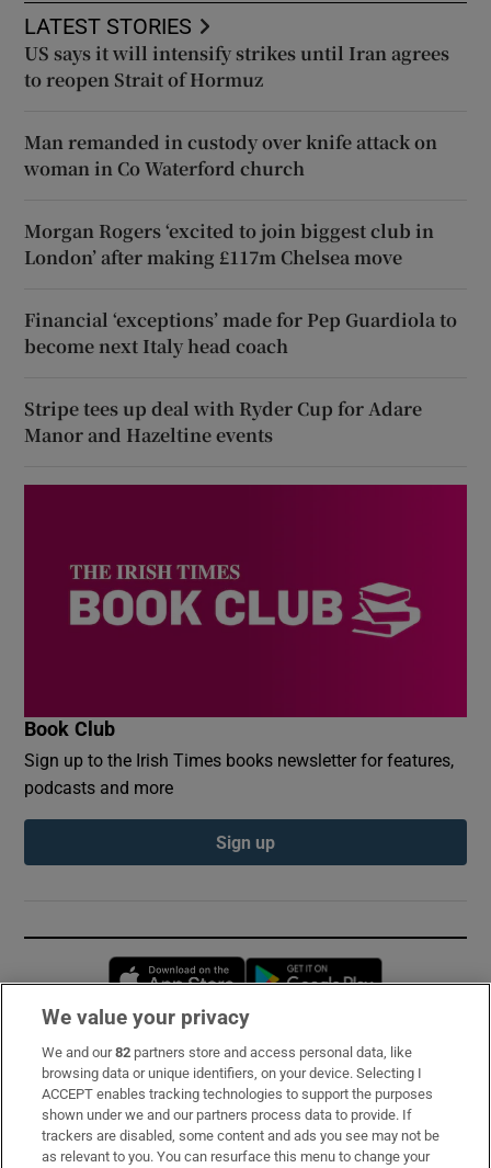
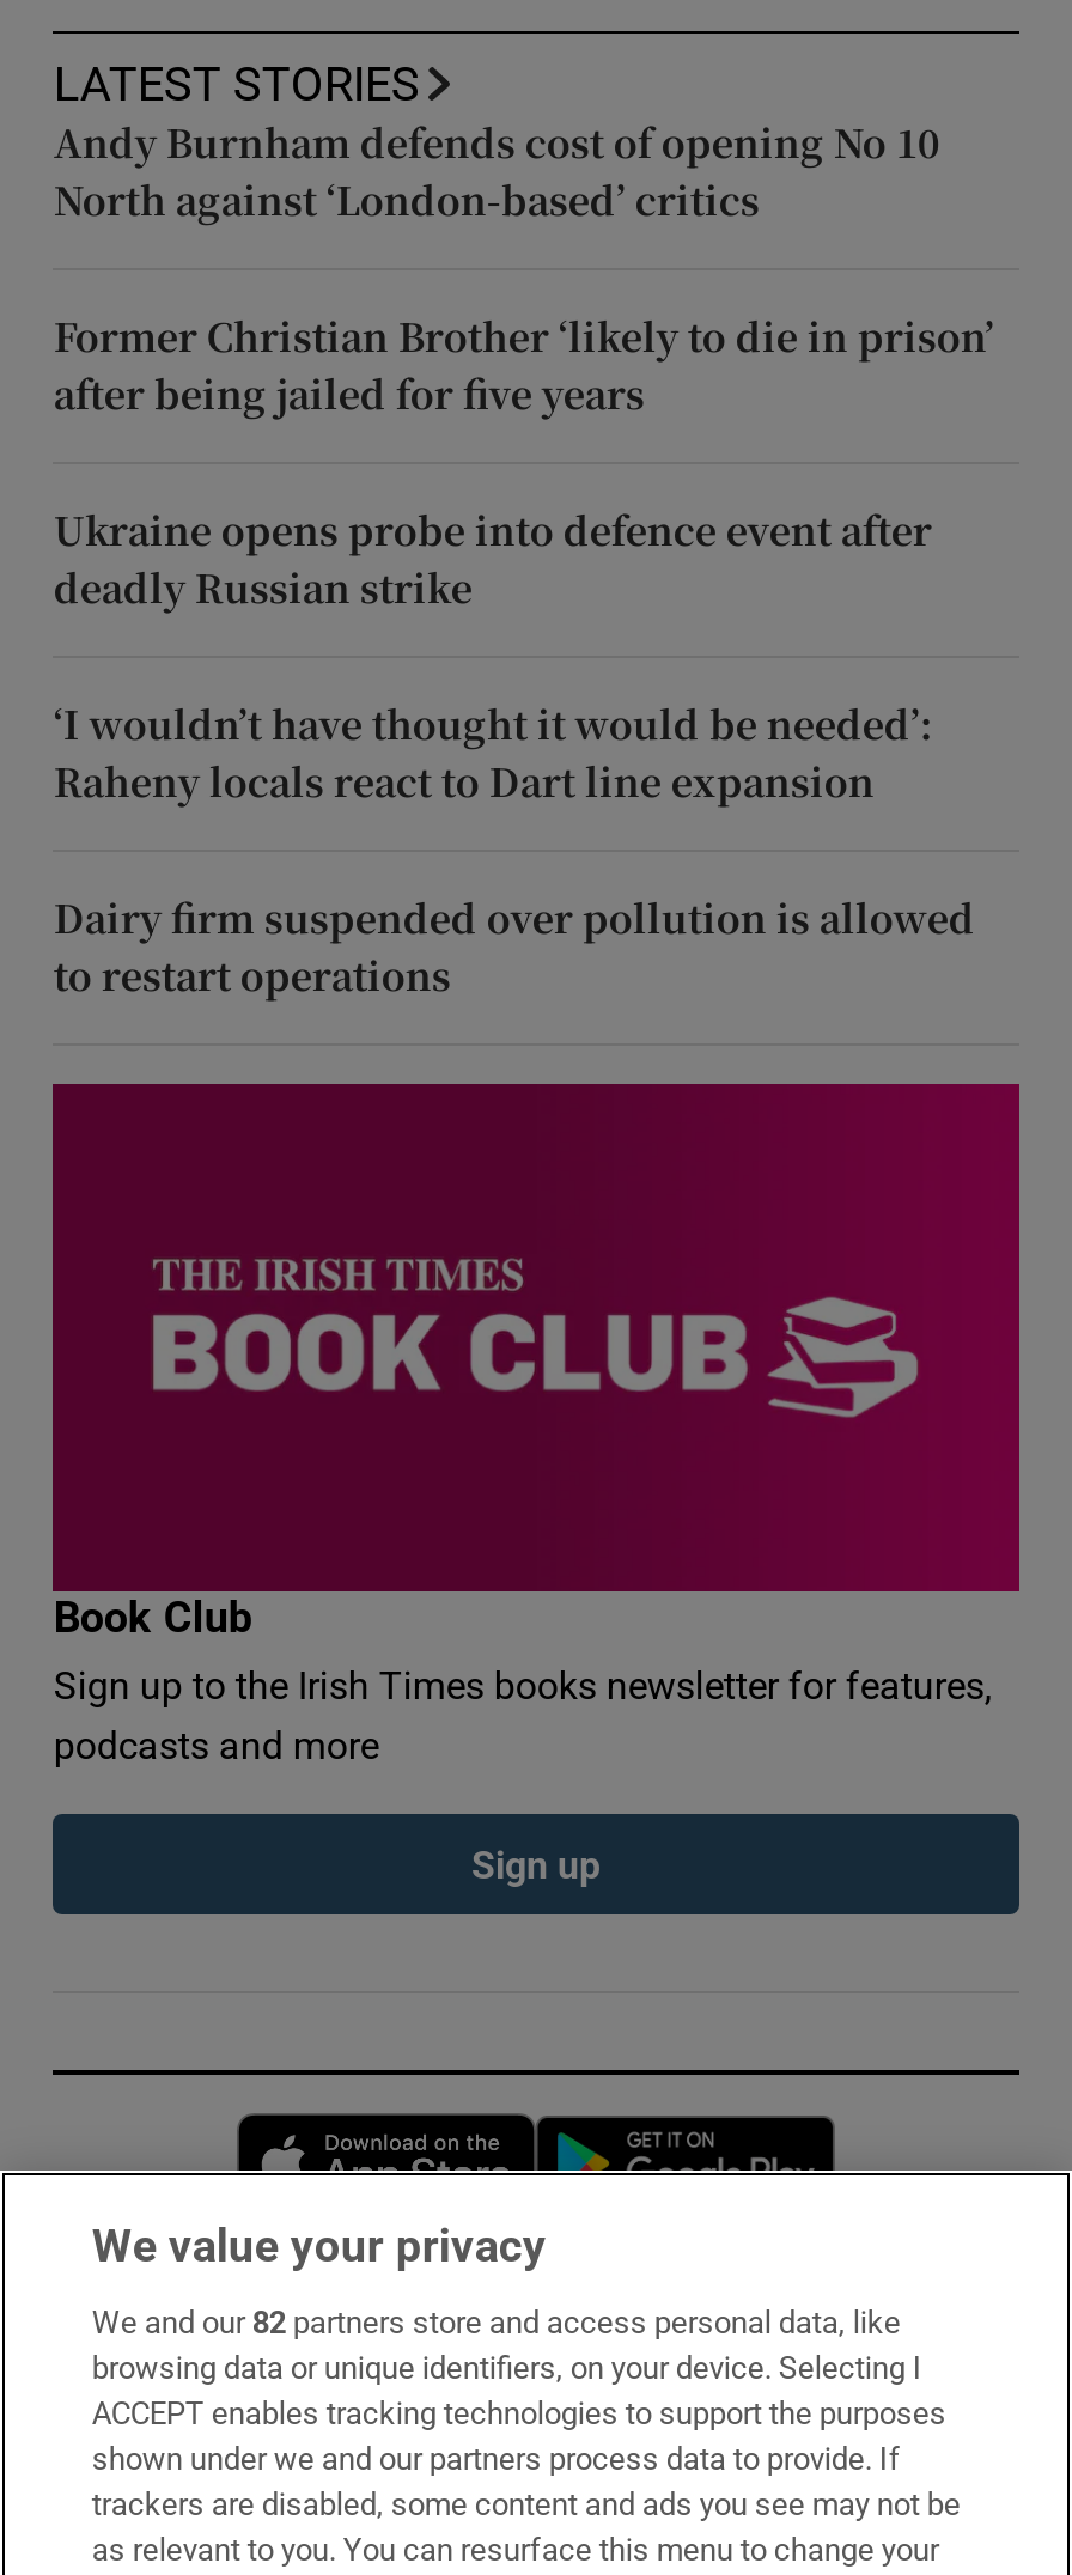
- US says it will intensify strikes until Iran agrees
- to reopen Strait of Hormuz
+ Andy Burnham defends cost of opening No 10
+ North against ‘London-based’ critics

- Man remanded in custody over knife attack on
- woman in Co Waterford church
+ Former Christian Brother ‘likely to die in prison’
+ after being jailed for five years

- Morgan Rogers ‘excited to join biggest club in
- London’ after making £117m Chelsea move
+ Ukraine opens probe into defence event after
+ deadly Russian strike

- Financial ‘exceptions’ made for Pep Guardiola to
- become next Italy head coach
+ ‘I wouldn’t have thought it would be needed’:
+ Raheny locals react to Dart line expansion

- Stripe tees up deal with Ryder Cup for Adare
- Manor and Hazeltine events
+ Dairy firm suspended over pollution is allowed
+ to restart operations
